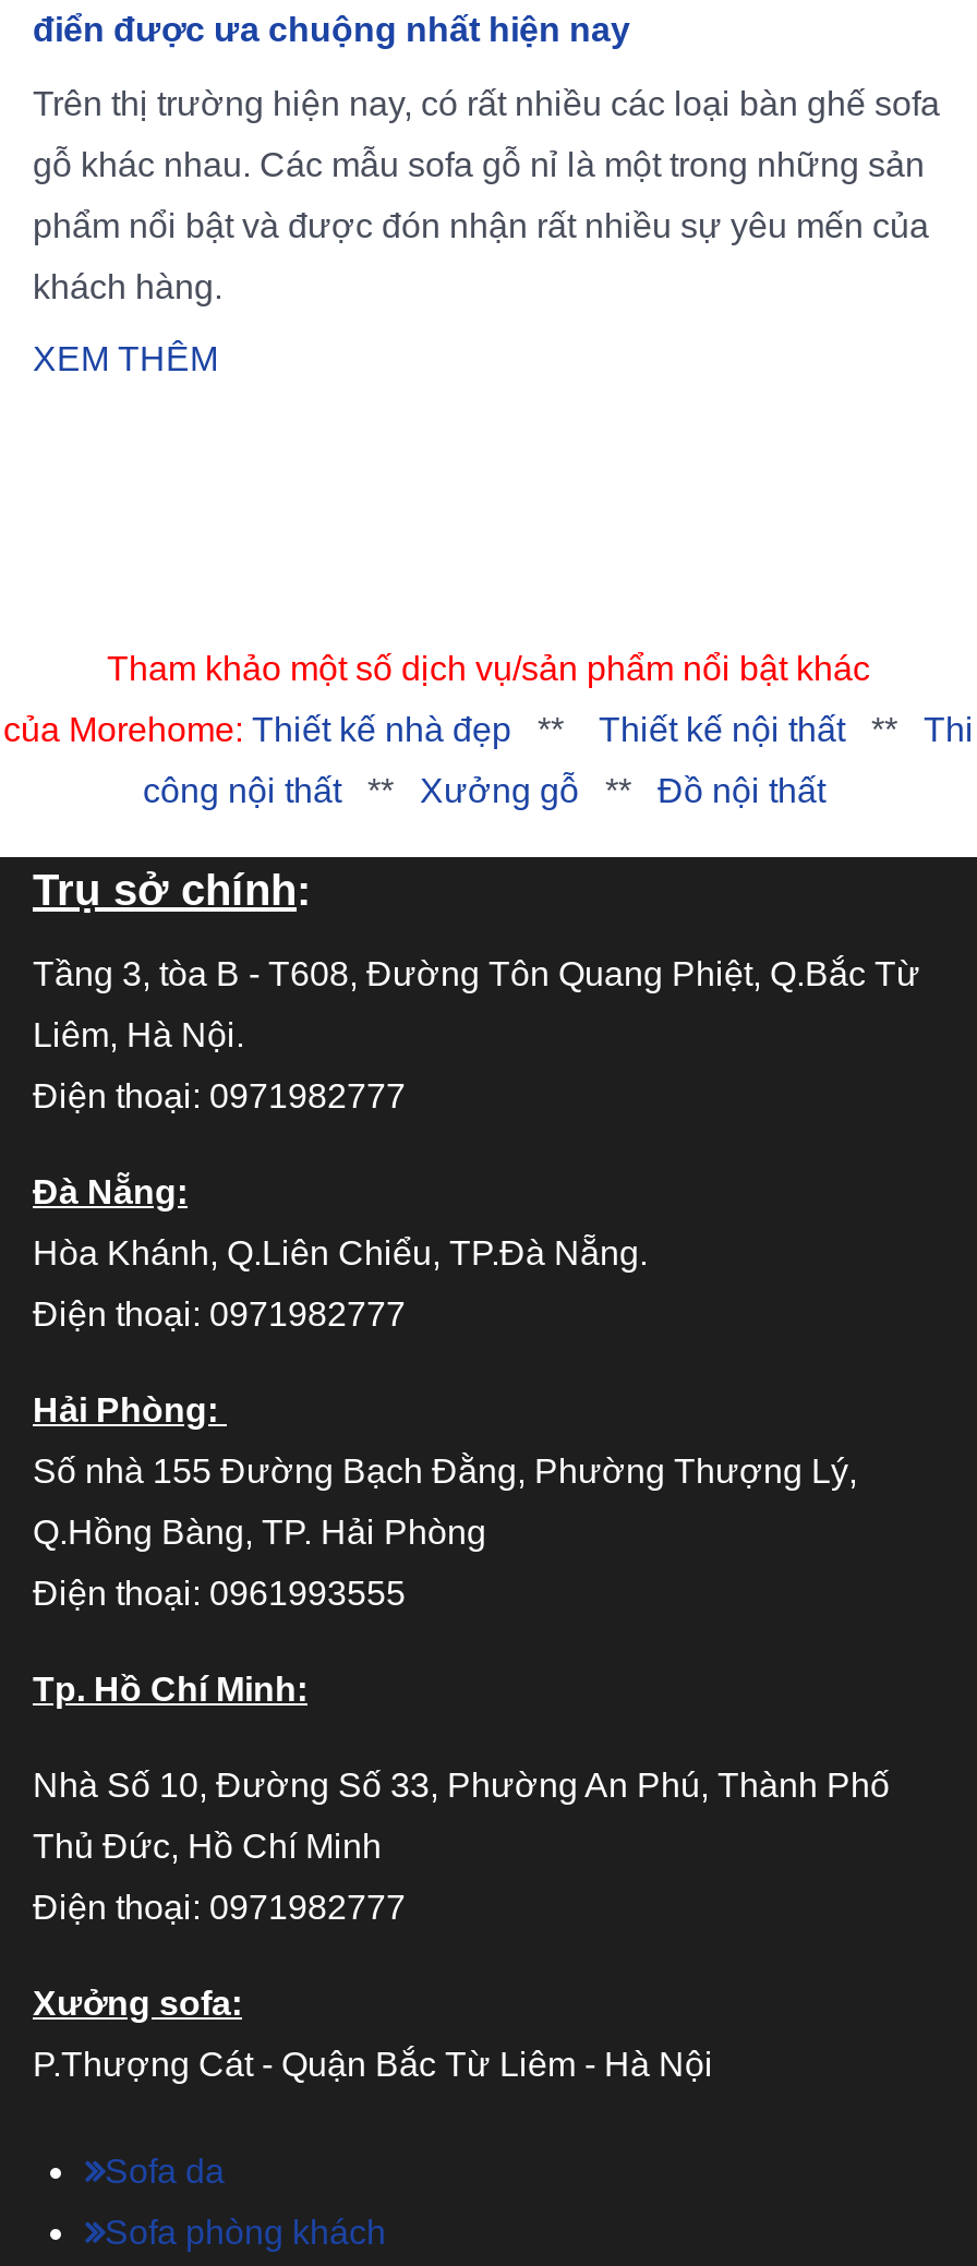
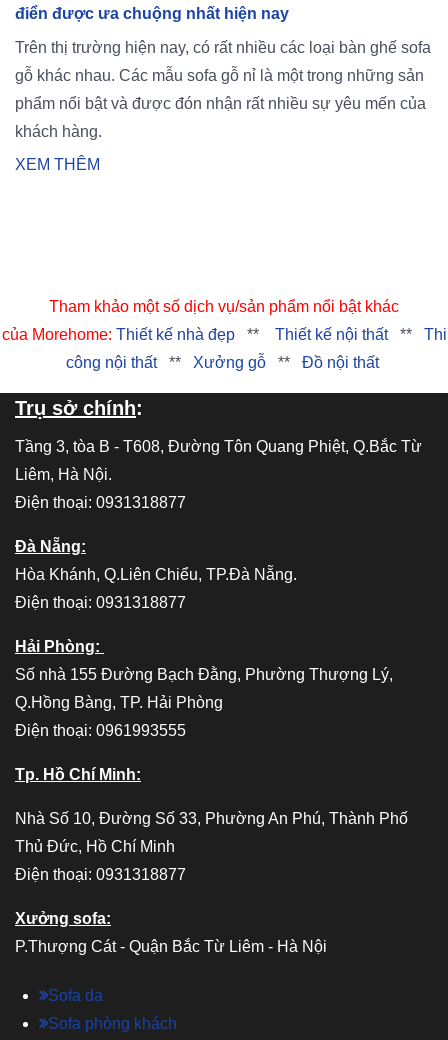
- Điện thoại: 0971982777
+ Điện thoại: 0931318877

- Điện thoại: 0971982777
+ Điện thoại: 0931318877

- Điện thoại: 0971982777
+ Điện thoại: 0931318877
